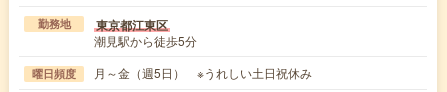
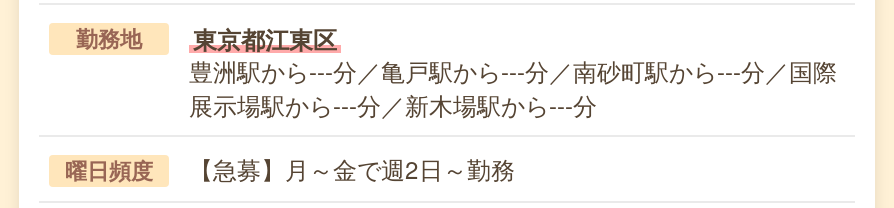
- 潮見駅から徒歩5分
+ 豊洲駅から---分／亀戸駅から---分／南砂町駅から---分／国際
+ 展示場駅から---分／新木場駅から---分

- 月～金（週5日） ※うれしい土日祝休み
+ 【急募】月～金で週2日～勤務
